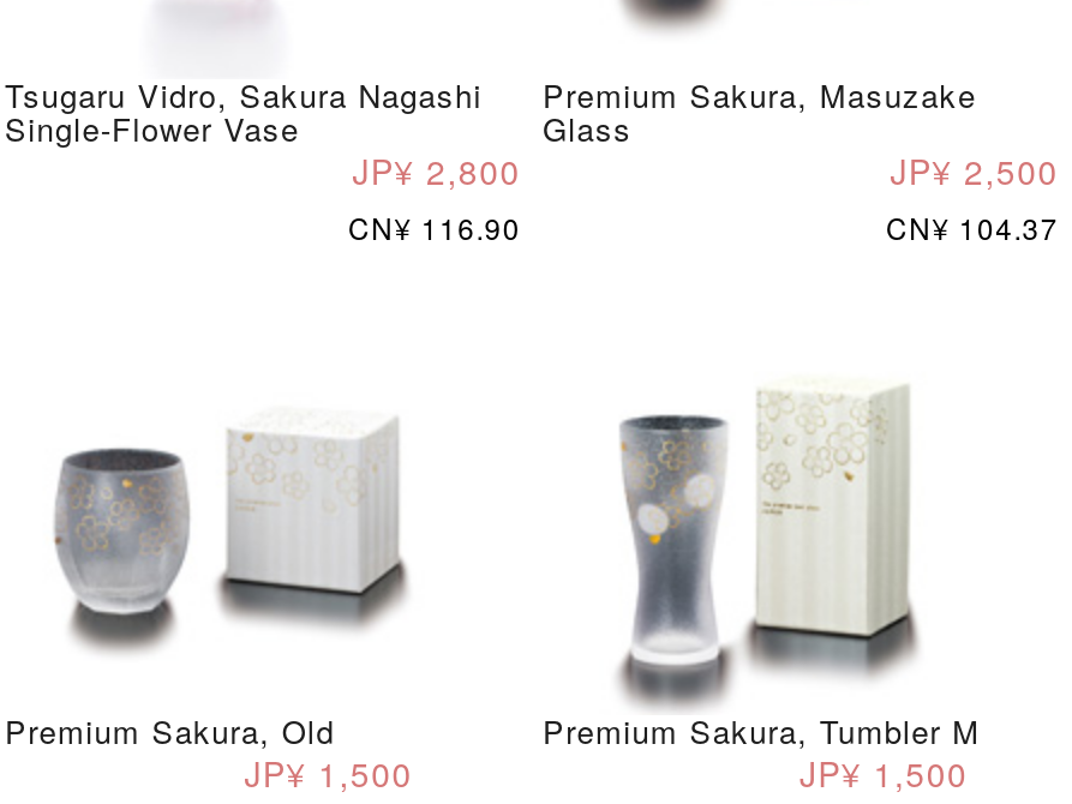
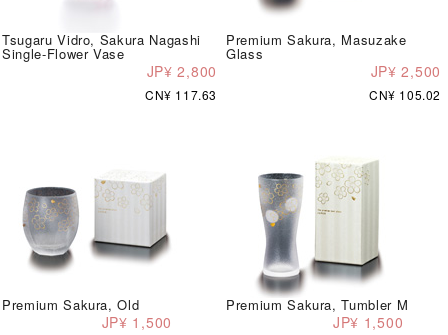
- CN¥ 116.90
+ CN¥ 117.63

- CN¥ 104.37
+ CN¥ 105.02
